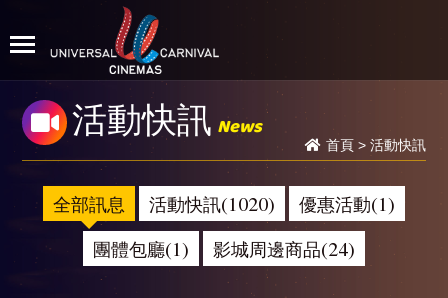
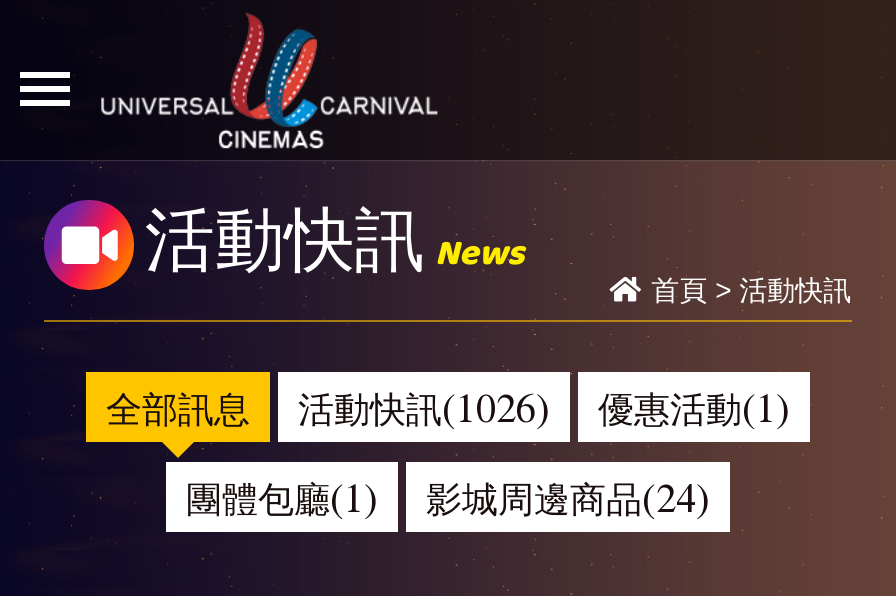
- 全部訊息 活動快訊(1020) 優惠活動(1)
+ 全部訊息 活動快訊(1026) 優惠活動(1)
